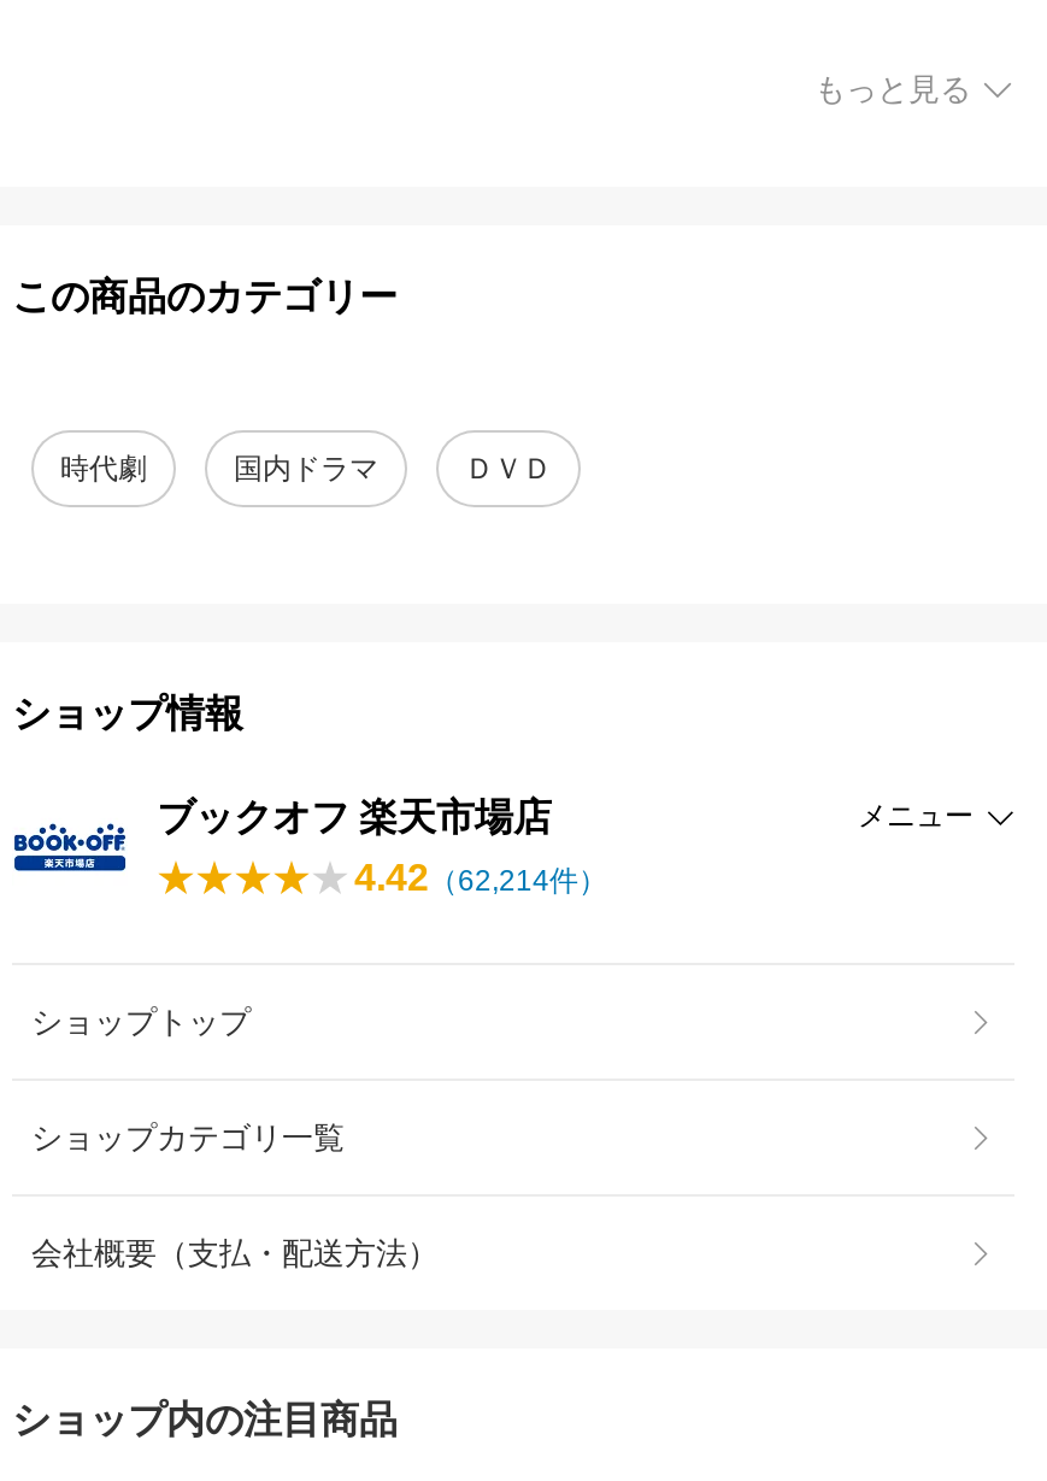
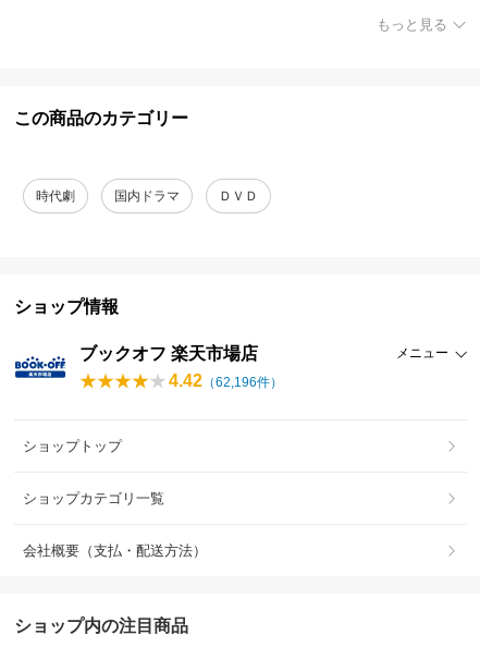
- 4.42（62,214件）
+ 4.42（62,196件）
